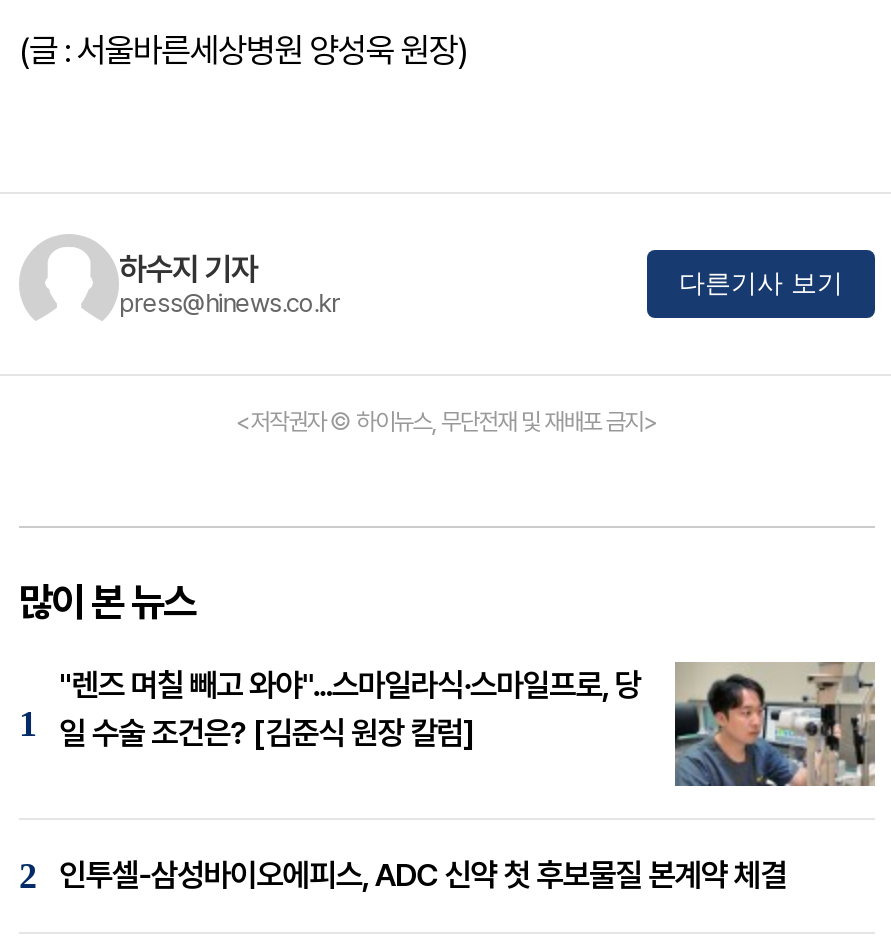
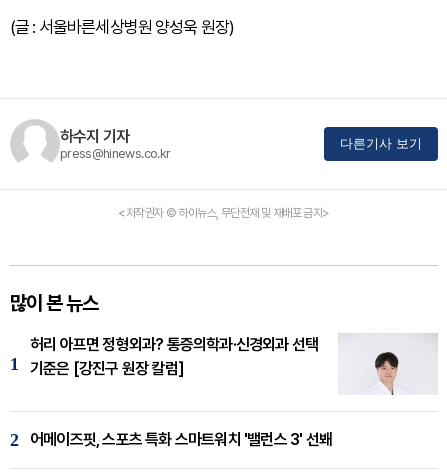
- [image]
- "렌즈 며칠 빼고 와야"...스마일라식·스마일프로, 당
- 일 수술 조건은? [김준식 원장 칼럼]
+ [image]
+ 허리 아프면 정형외과? 통증의학과·신경외과 선택
+ 기준은 [강진구 원장 칼럼]

- 인투셀-삼성바이오에피스, ADC 신약 첫 후보물질 본계약 체결
+ 어메이즈핏, 스포츠 특화 스마트워치 '밸런스 3' 선봬
